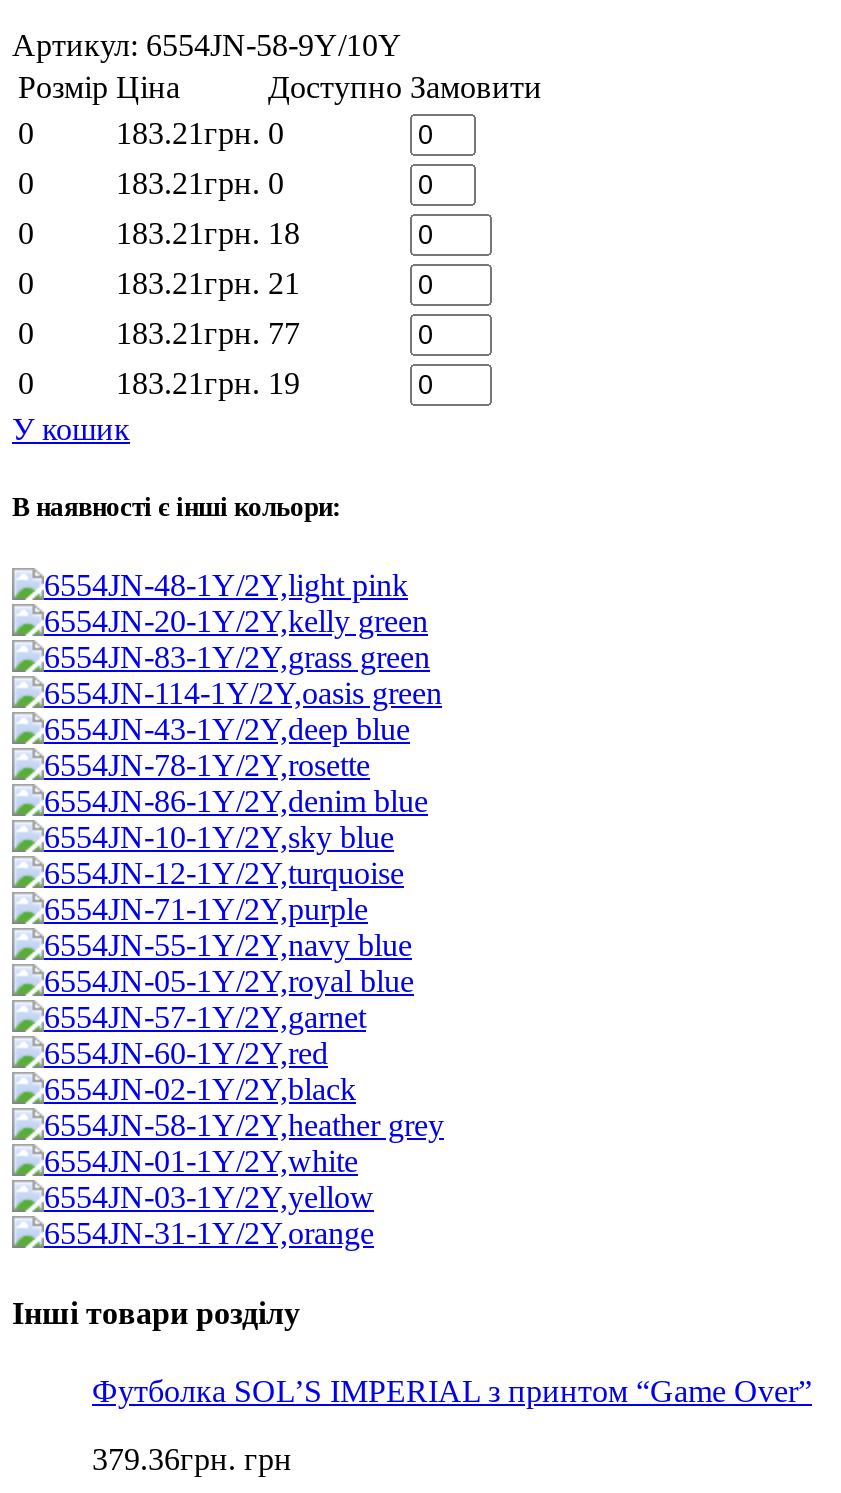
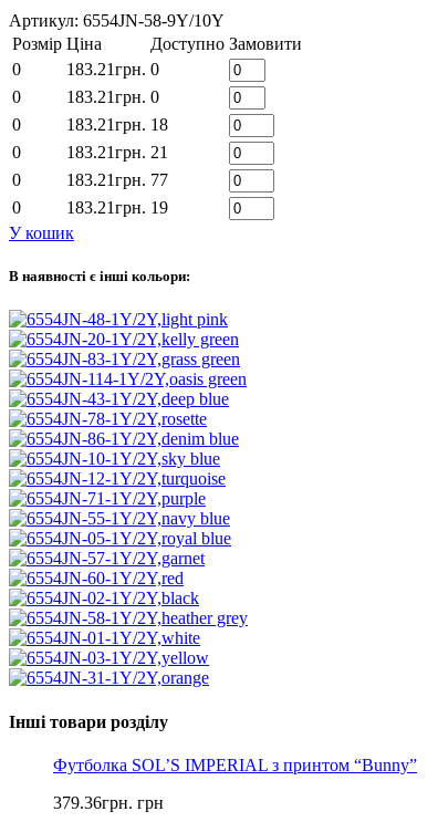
- Футболка SOL’S IMPERIAL з принтом “Game Over”
+ Футболка SOL’S IMPERIAL з принтом “Bunny”
